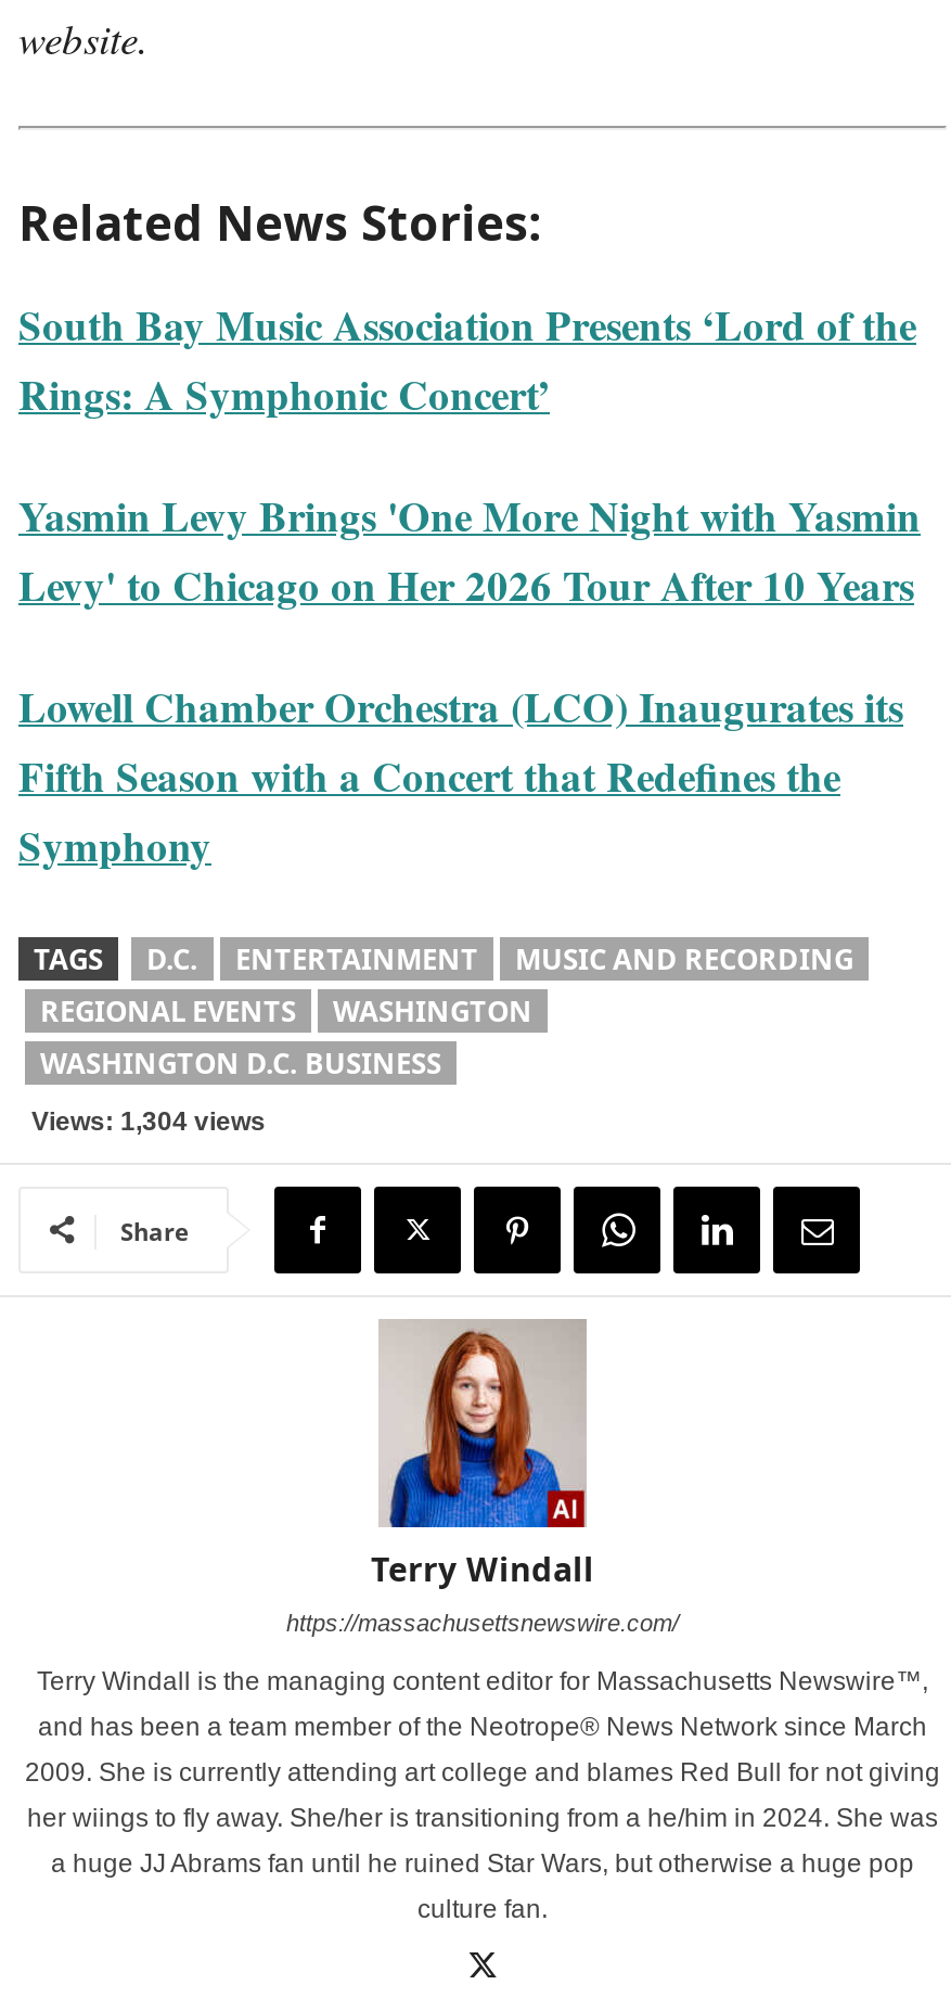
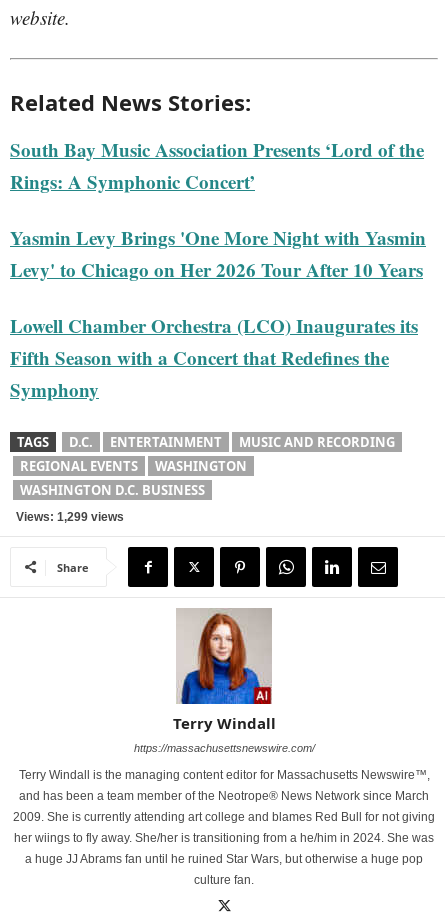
- Views: 1,304 views
+ Views: 1,299 views
